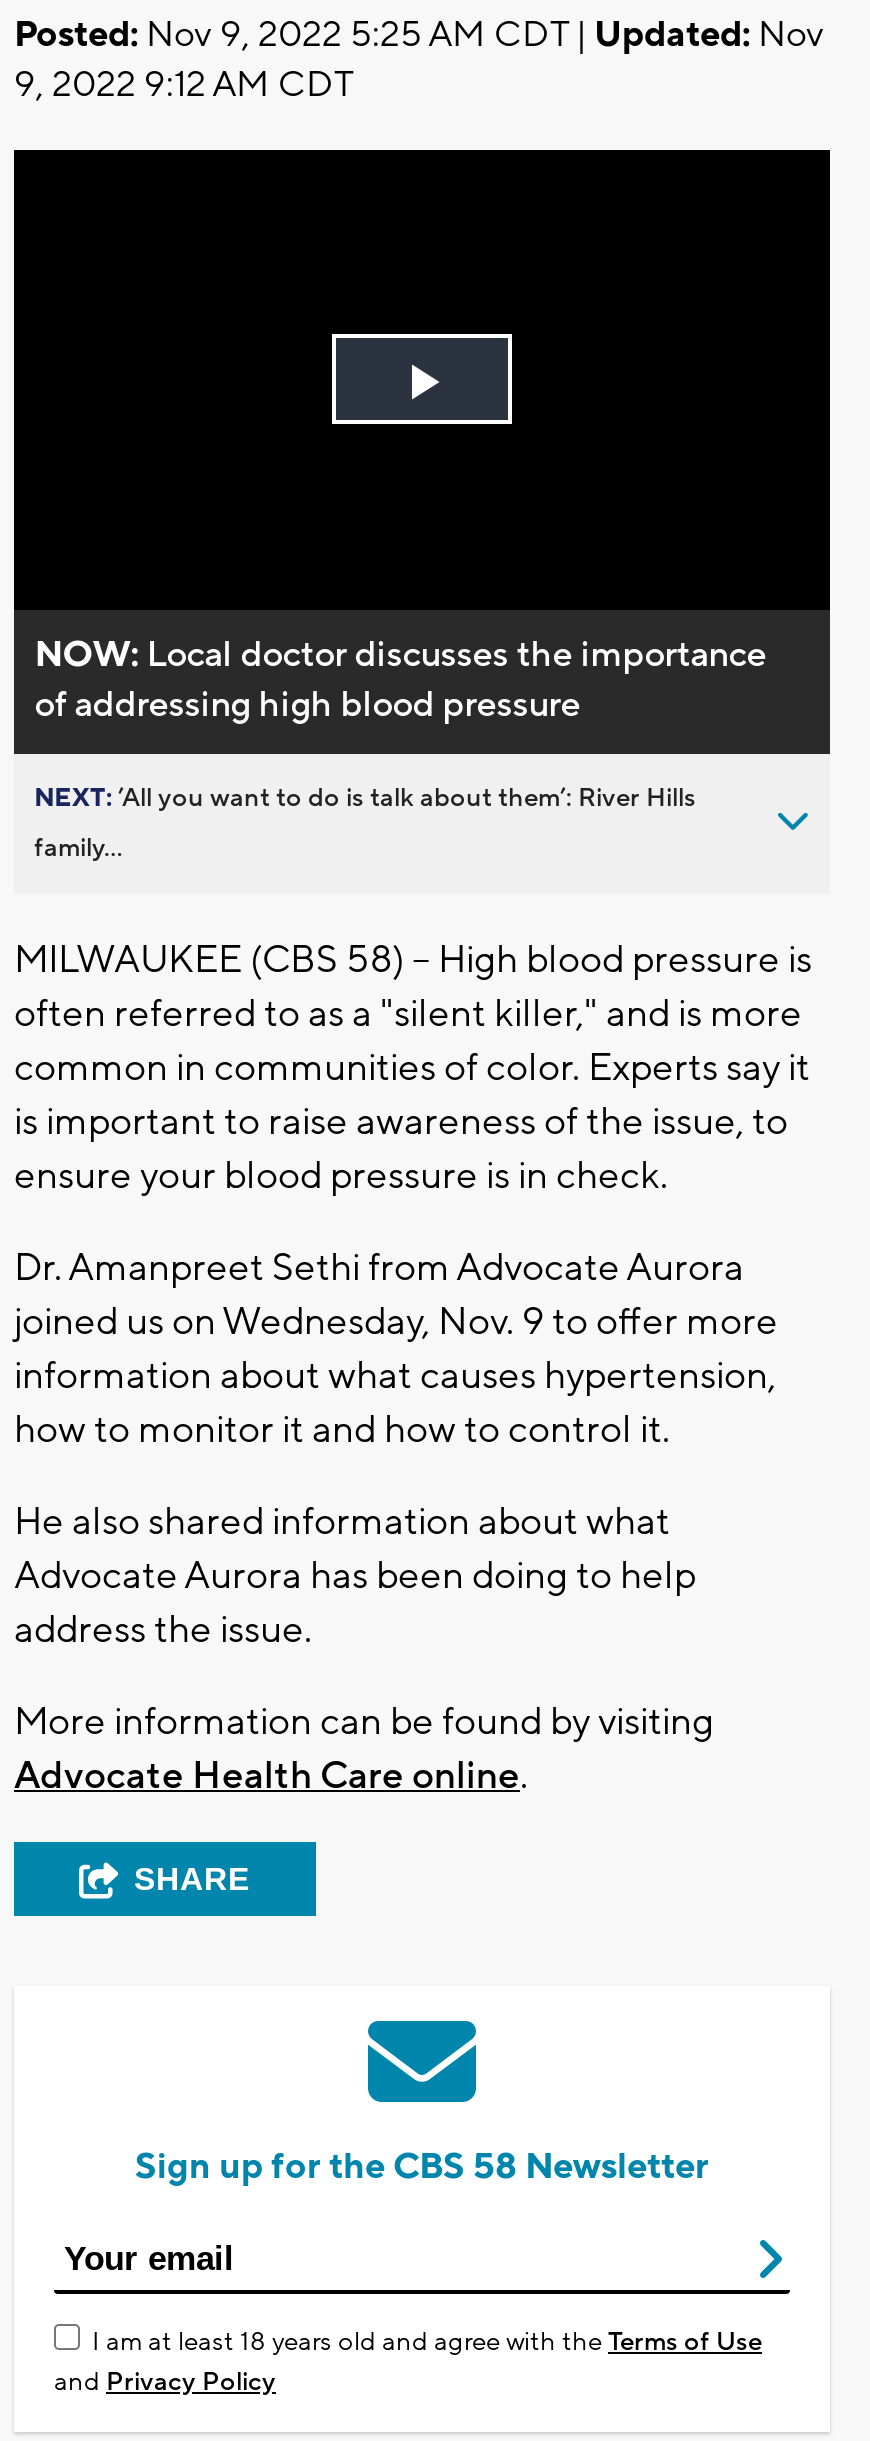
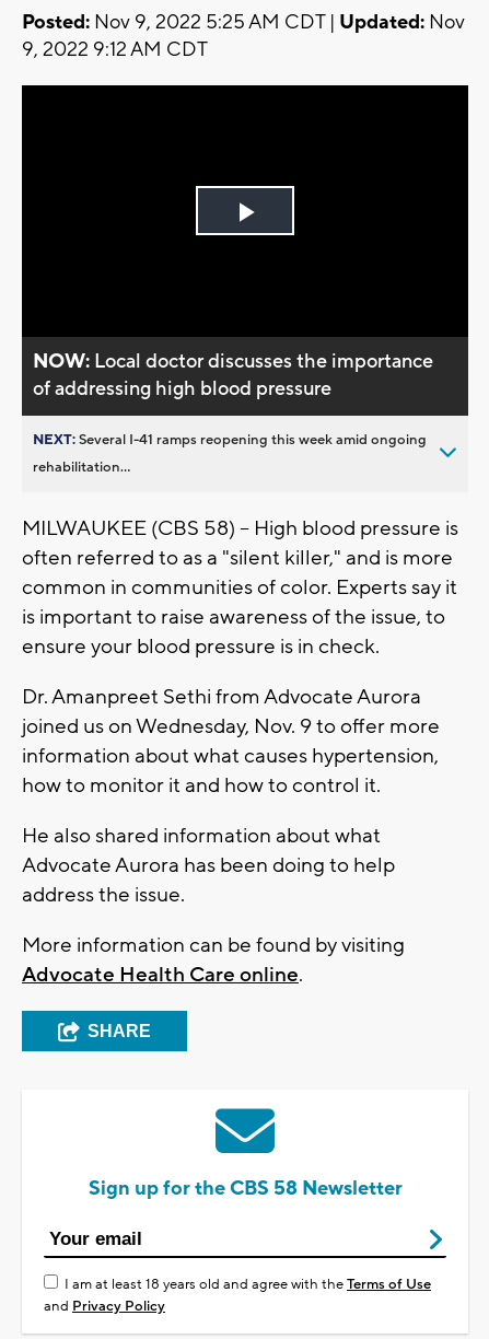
- NEXT: ’All you want to do is talk about them’: River Hills
+ NEXT: Several I-41 ramps reopening this week amid ongoing

- family...
+ rehabilitation...
